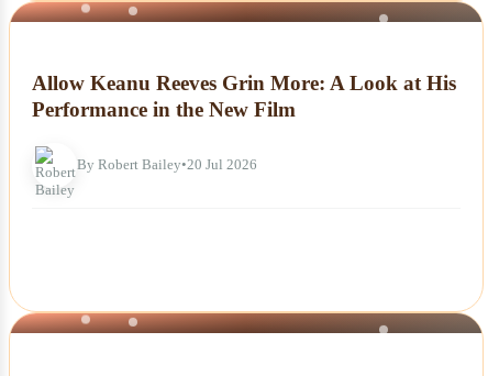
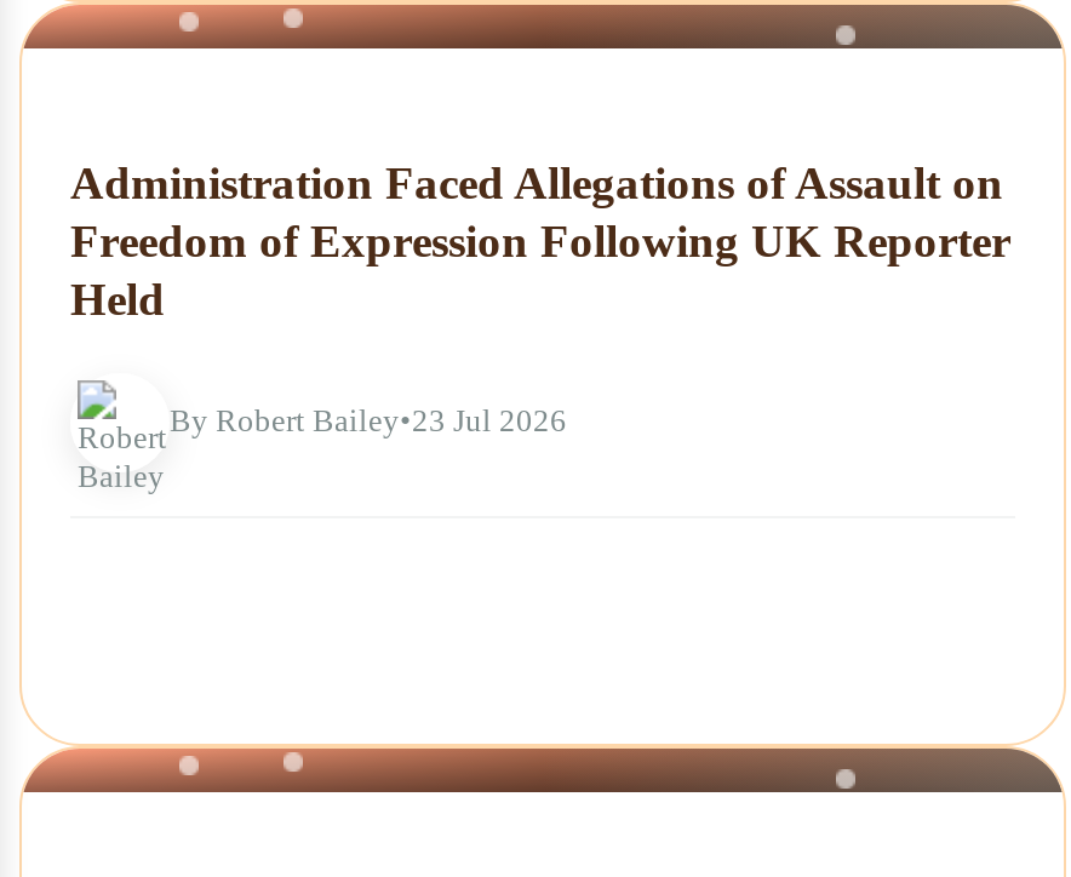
- Allow Keanu Reeves Grin More: A Look at His
- Performance in the New Film
+ Administration Faced Allegations of Assault on
+ Freedom of Expression Following UK Reporter
+ Held

- By Robert Bailey•20 Jul 2026
+ By Robert Bailey•23 Jul 2026
